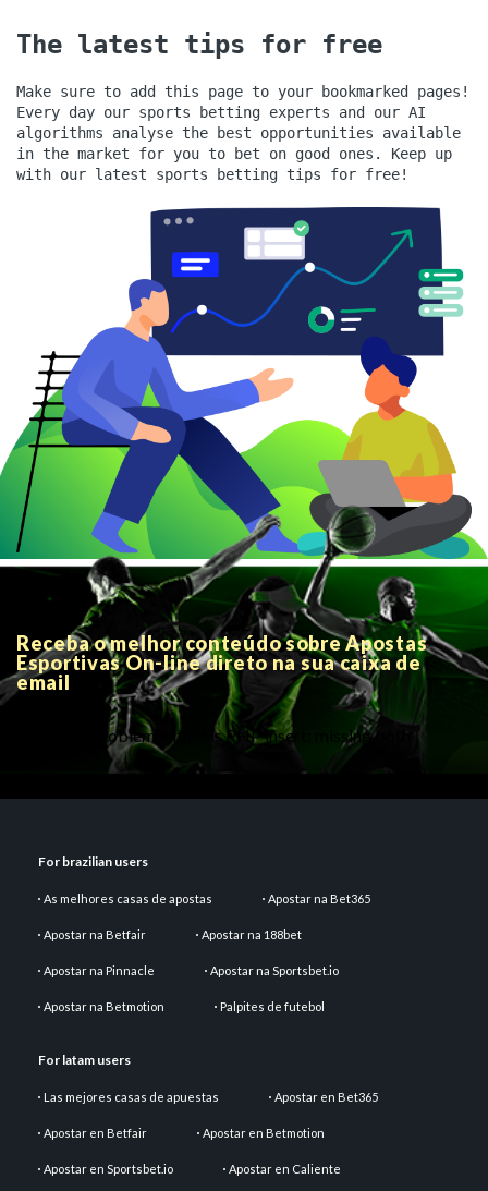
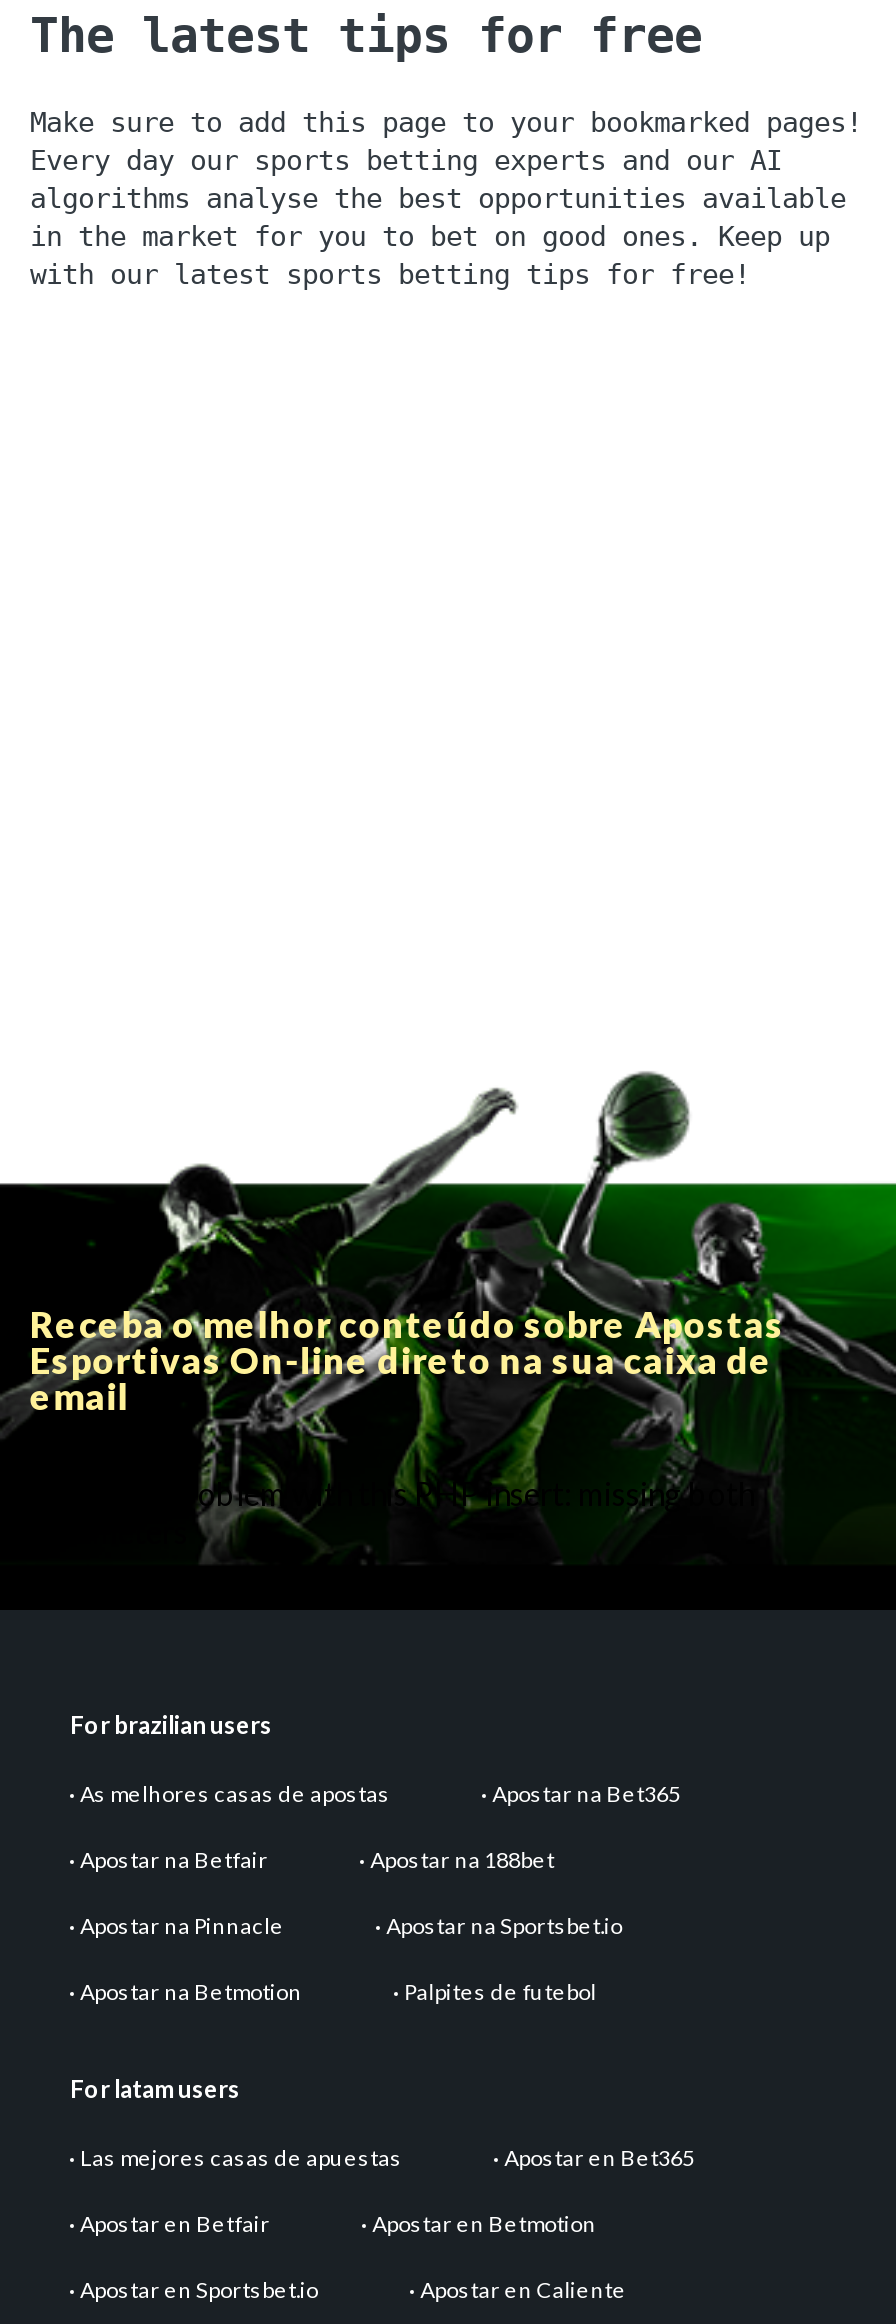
- [image]
